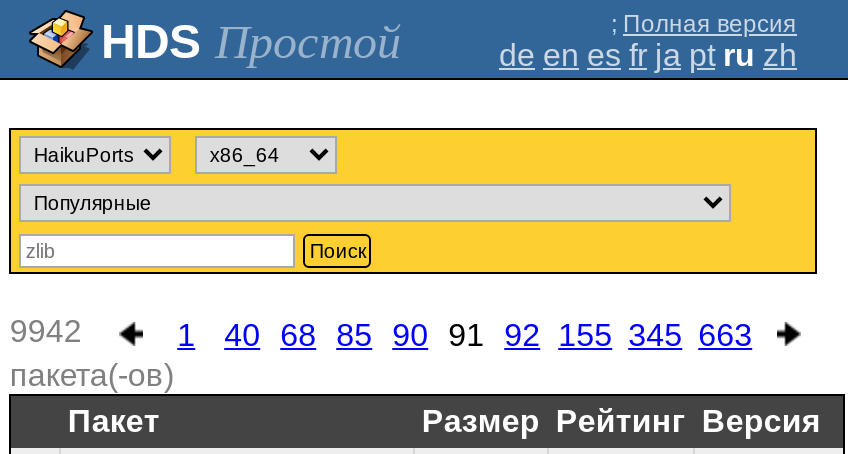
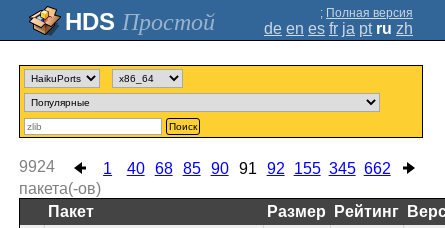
- 9942
+ 9924

- 1 40 68 85 90 91 92 155 345 663
+ 1 40 68 85 90 91 92 155 345 662
